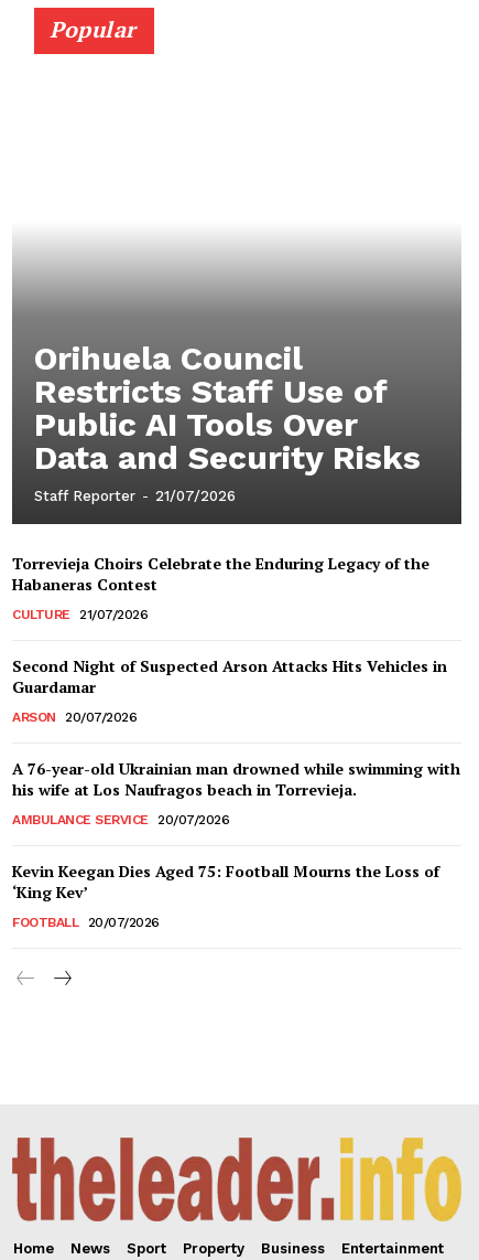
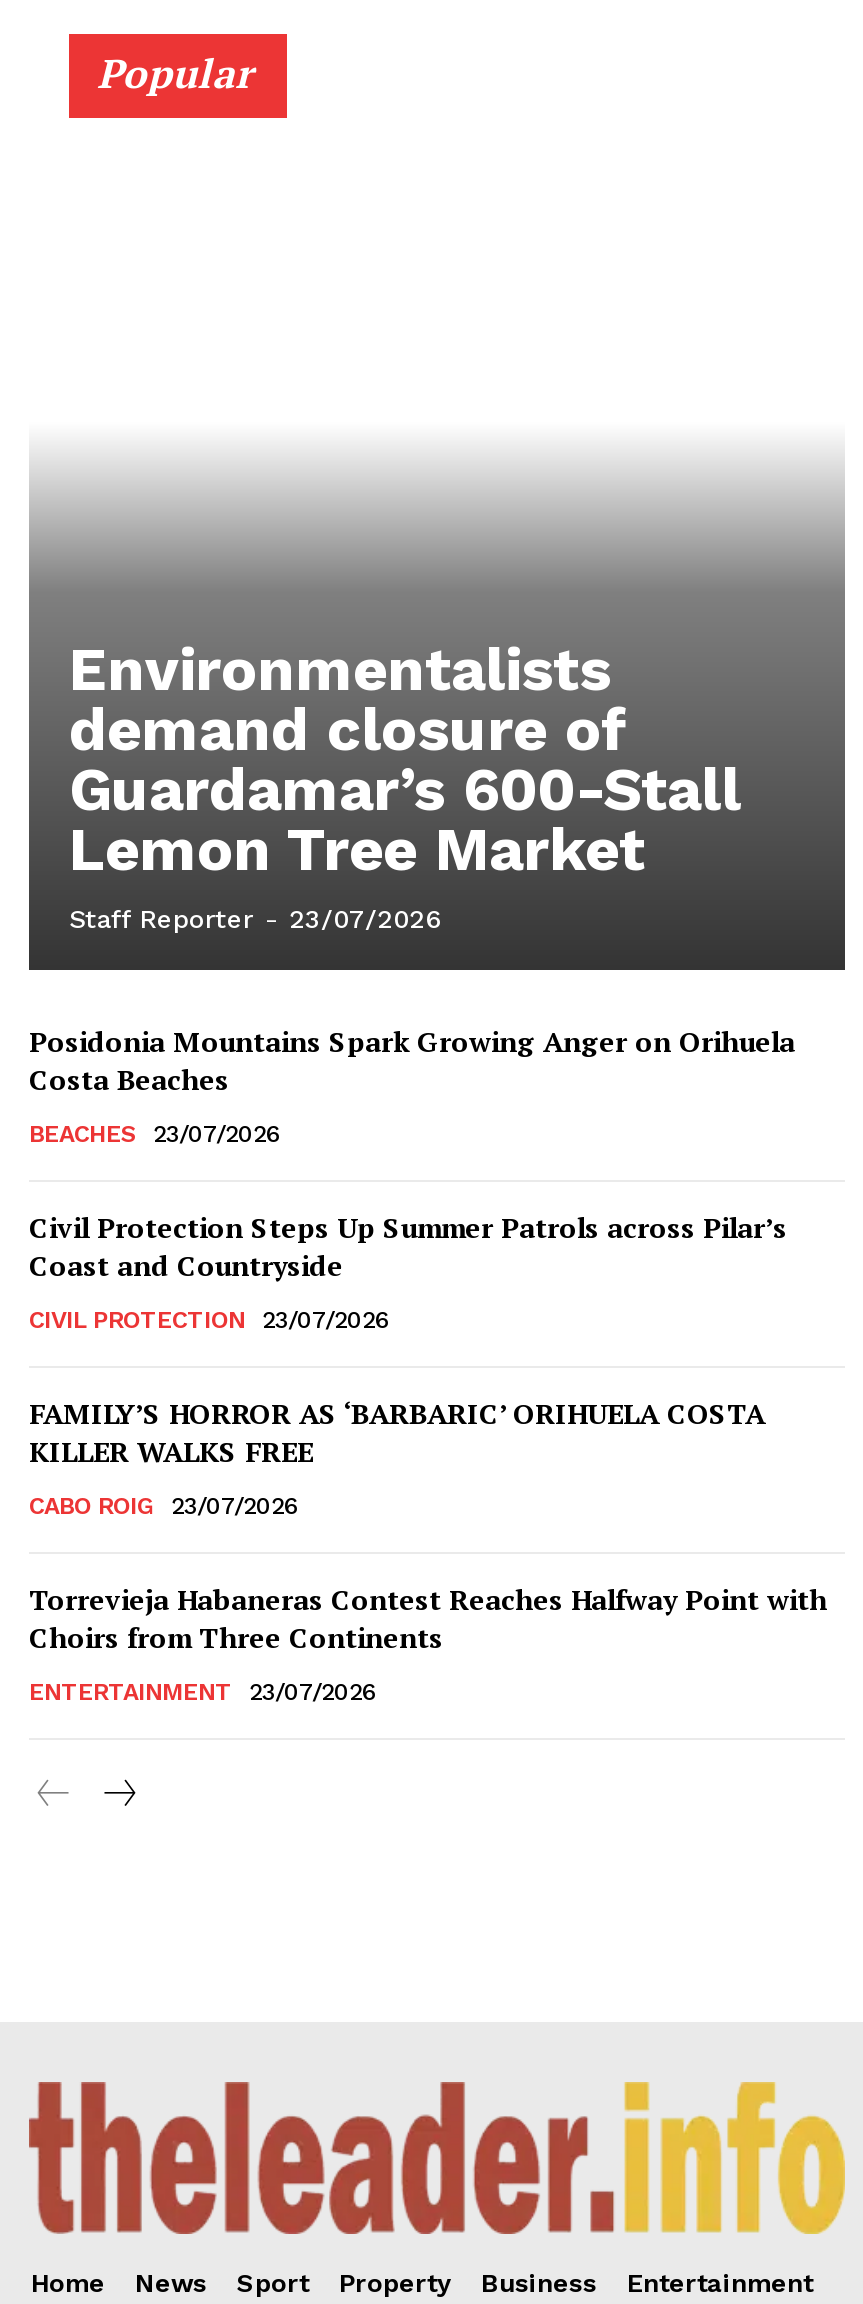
- Orihuela Council
- Restricts Staff Use of
- Public AI Tools Over
- Data and Security Risks
- Staff Reporter - 21/07/2026
+ Environmentalists
+ demand closure of
+ Guardamar’s 600-Stall
+ Lemon Tree Market
+ Staff Reporter - 23/07/2026

- Torrevieja Choirs Celebrate the Enduring Legacy of the
- Habaneras Contest
+ Posidonia Mountains Spark Growing Anger on Orihuela
+ Costa Beaches

- CULTURE
- 21/07/2026
+ BEACHES
+ 23/07/2026

- Second Night of Suspected Arson Attacks Hits Vehicles in
- Guardamar
+ Civil Protection Steps Up Summer Patrols across Pilar’s
+ Coast and Countryside

- ARSON
- 20/07/2026
+ CIVIL PROTECTION
+ 23/07/2026

- A 76-year-old Ukrainian man drowned while swimming with
- his wife at Los Naufragos beach in Torrevieja.
+ FAMILY’S HORROR AS ‘BARBARIC’ ORIHUELA COSTA
+ KILLER WALKS FREE

- AMBULANCE SERVICE
- 20/07/2026
+ CABO ROIG
+ 23/07/2026

- Kevin Keegan Dies Aged 75: Football Mourns the Loss of
- ‘King Kev’
+ Torrevieja Habaneras Contest Reaches Halfway Point with
+ Choirs from Three Continents

- FOOTBALL
- 20/07/2026
+ ENTERTAINMENT
+ 23/07/2026
